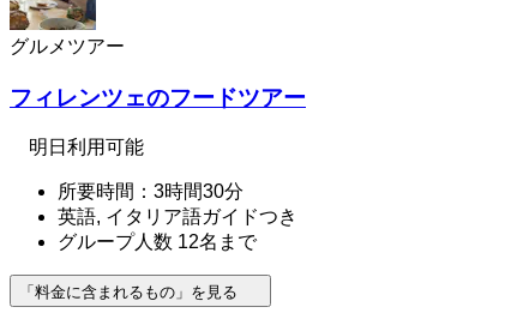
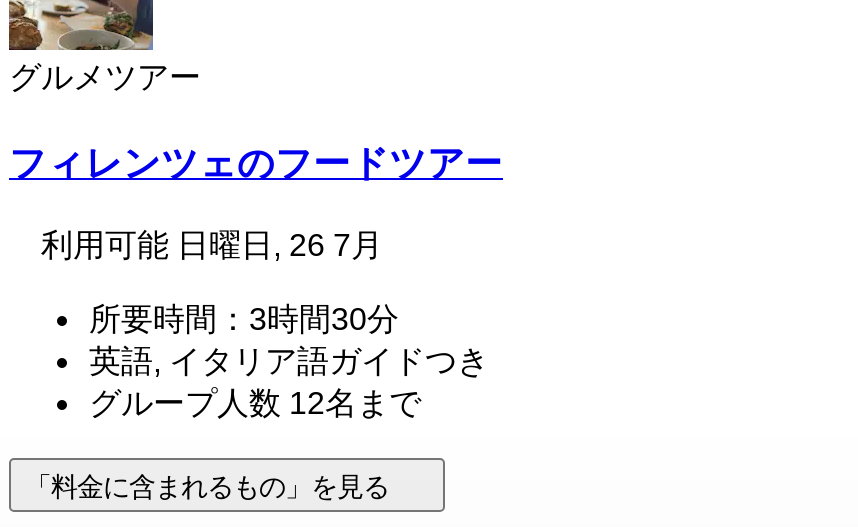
- 明日利用可能
+ 利用可能日曜日, 26 7月
